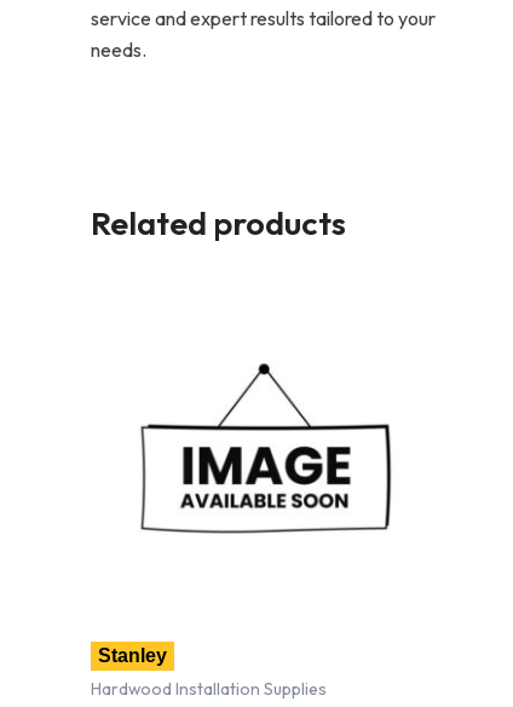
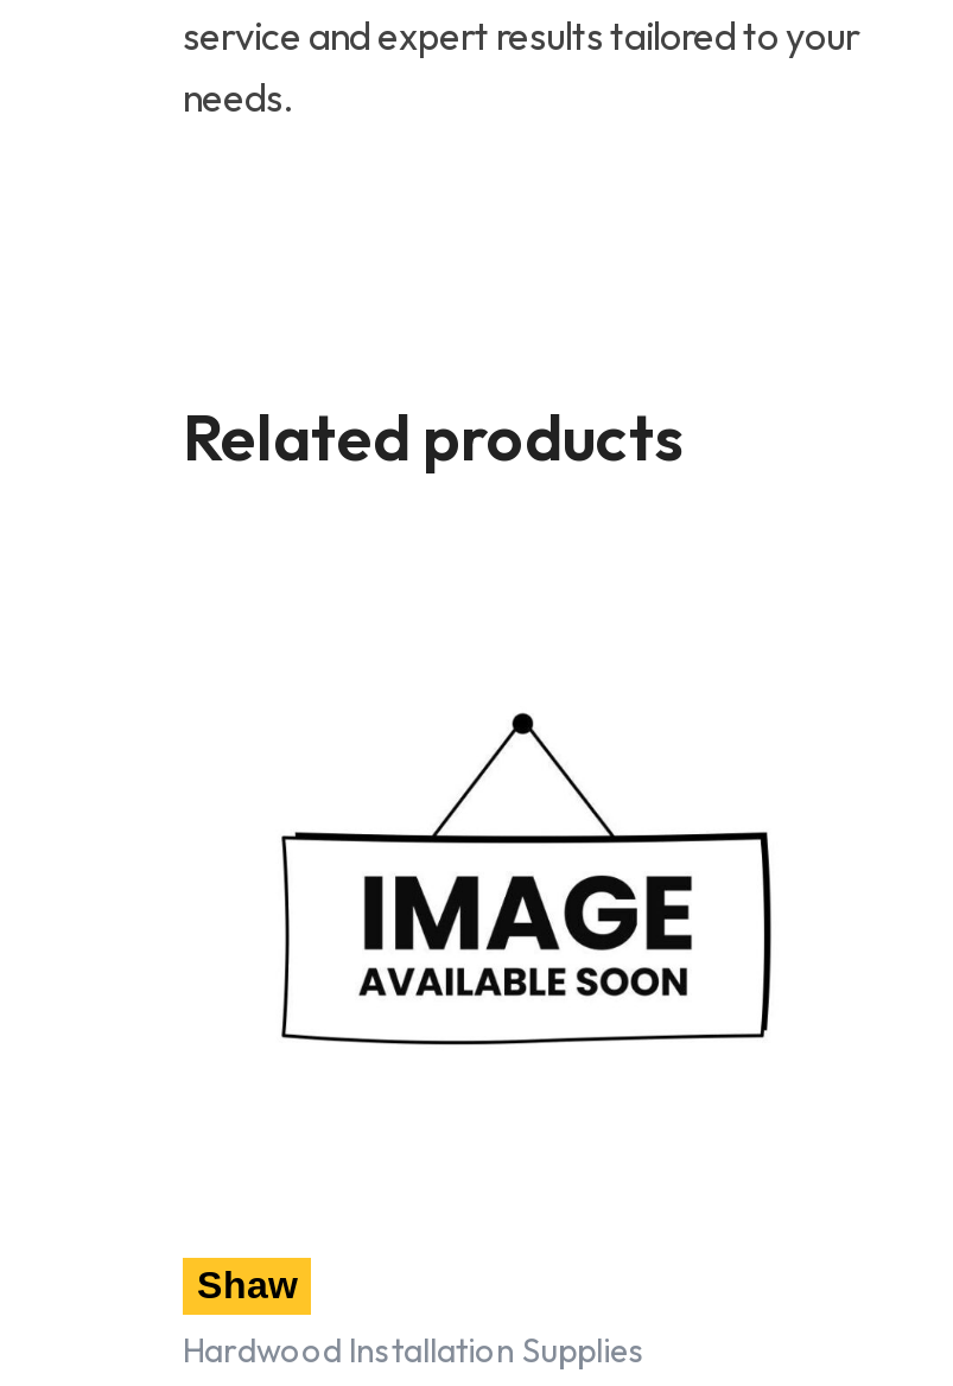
- Stanley
+ Shaw
